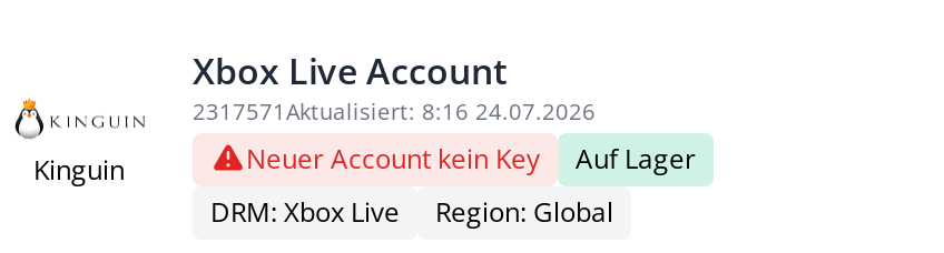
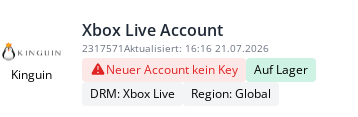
- 2317571 Aktualisiert: 8:16 24.07.2026
+ 2317571 Aktualisiert: 16:16 21.07.2026
